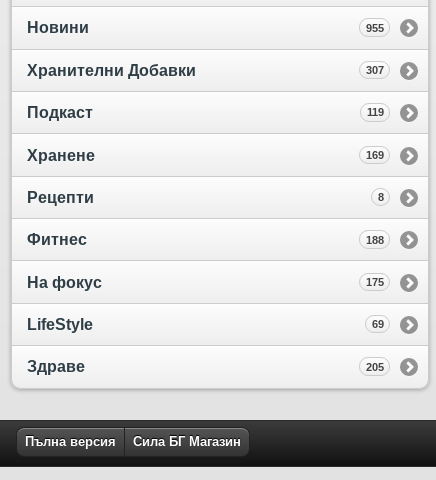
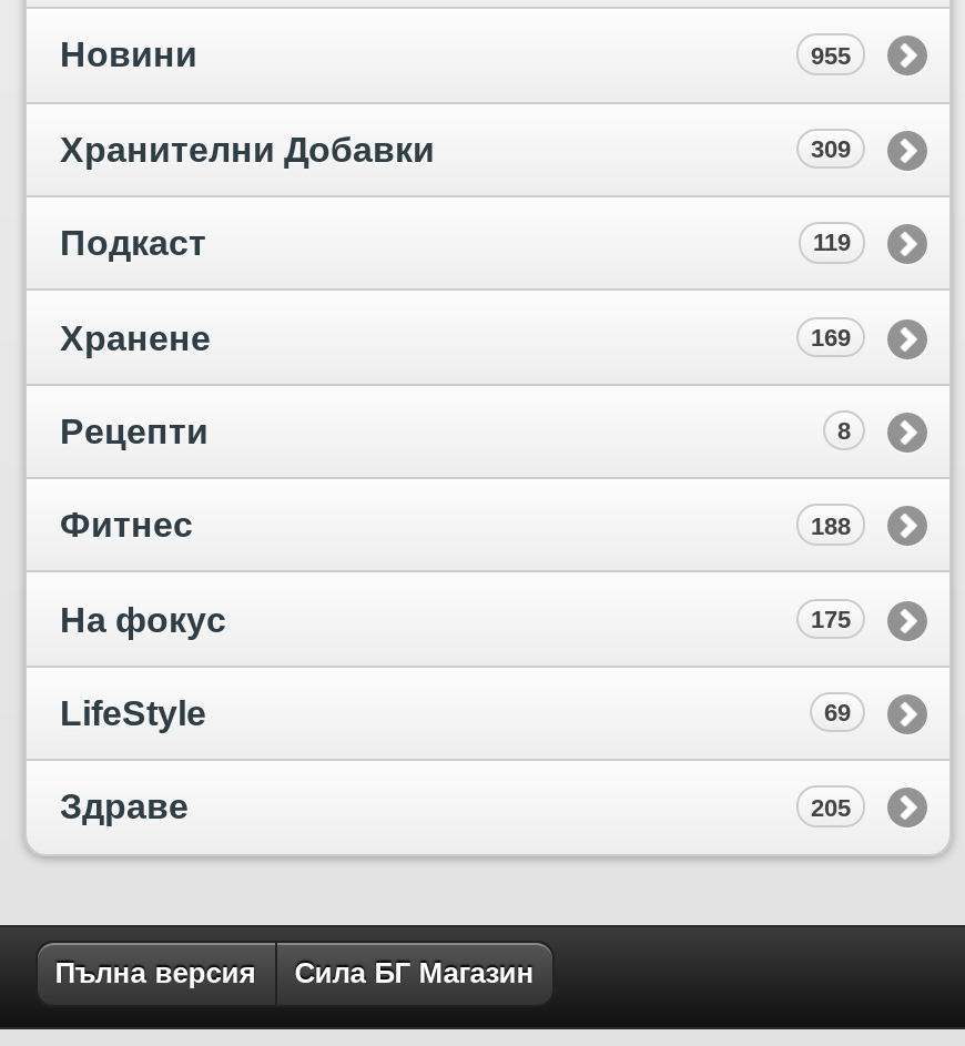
- 307
+ 309
